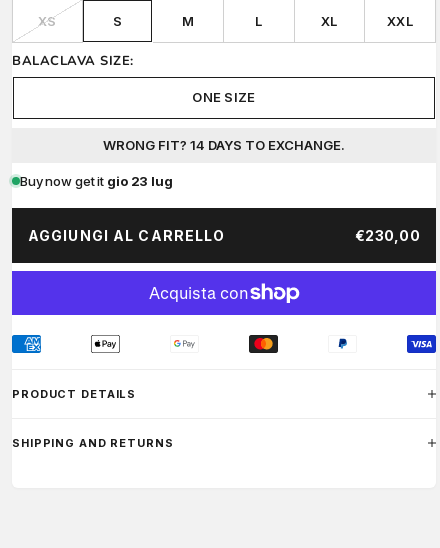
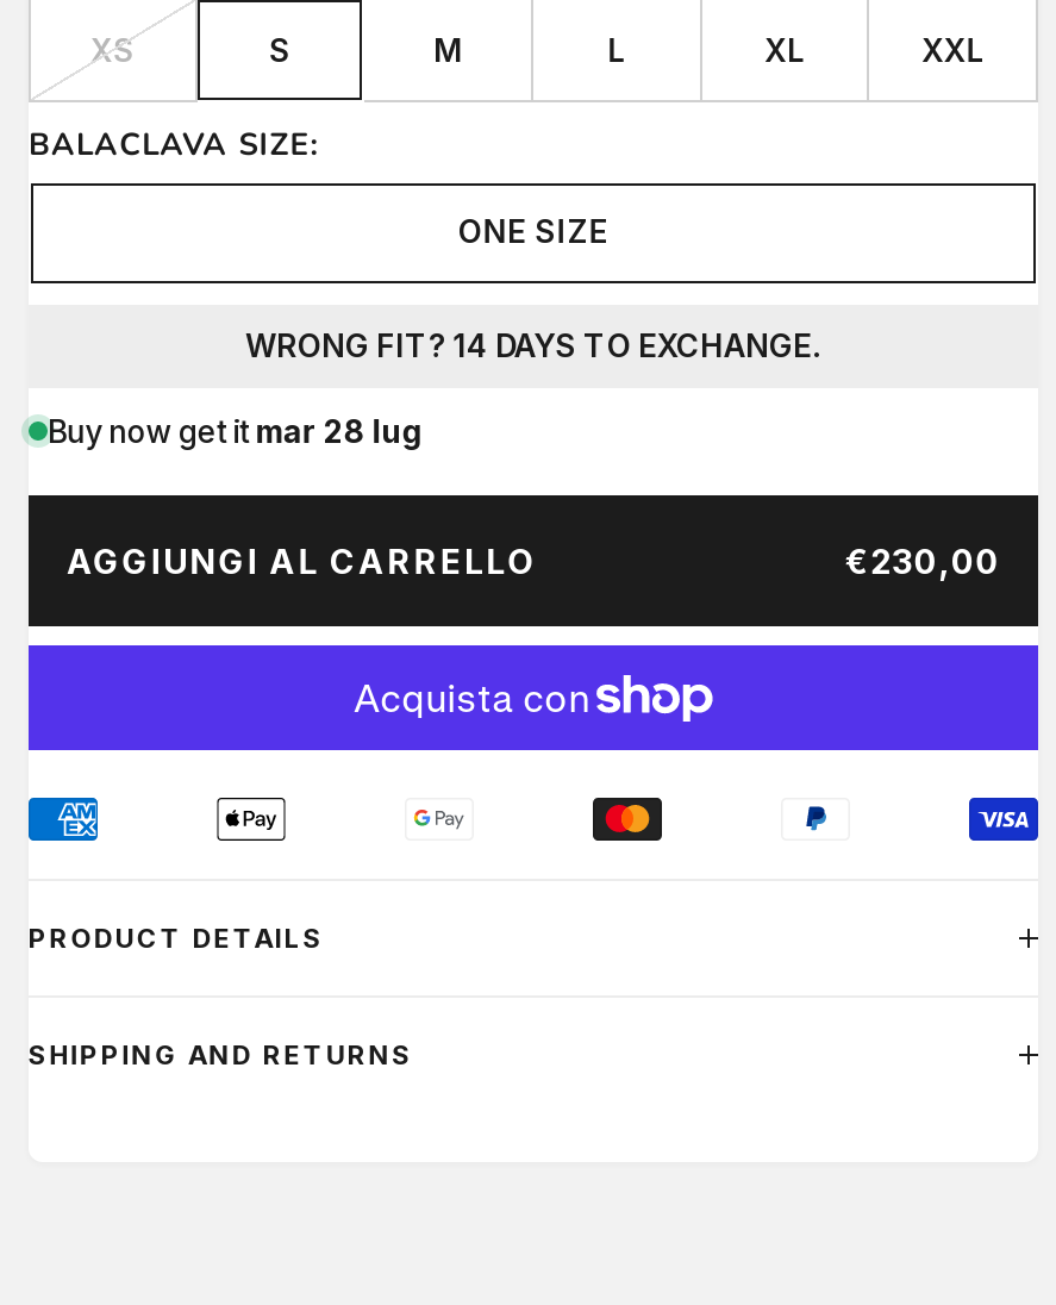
- Buy now get it gio 23 lug
+ Buy now get it mar 28 lug
